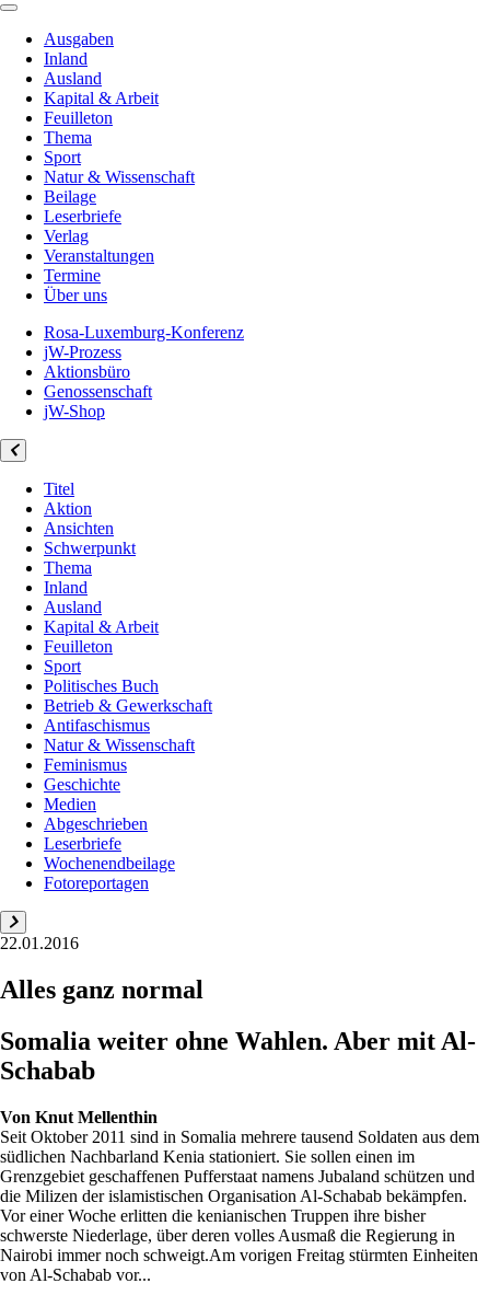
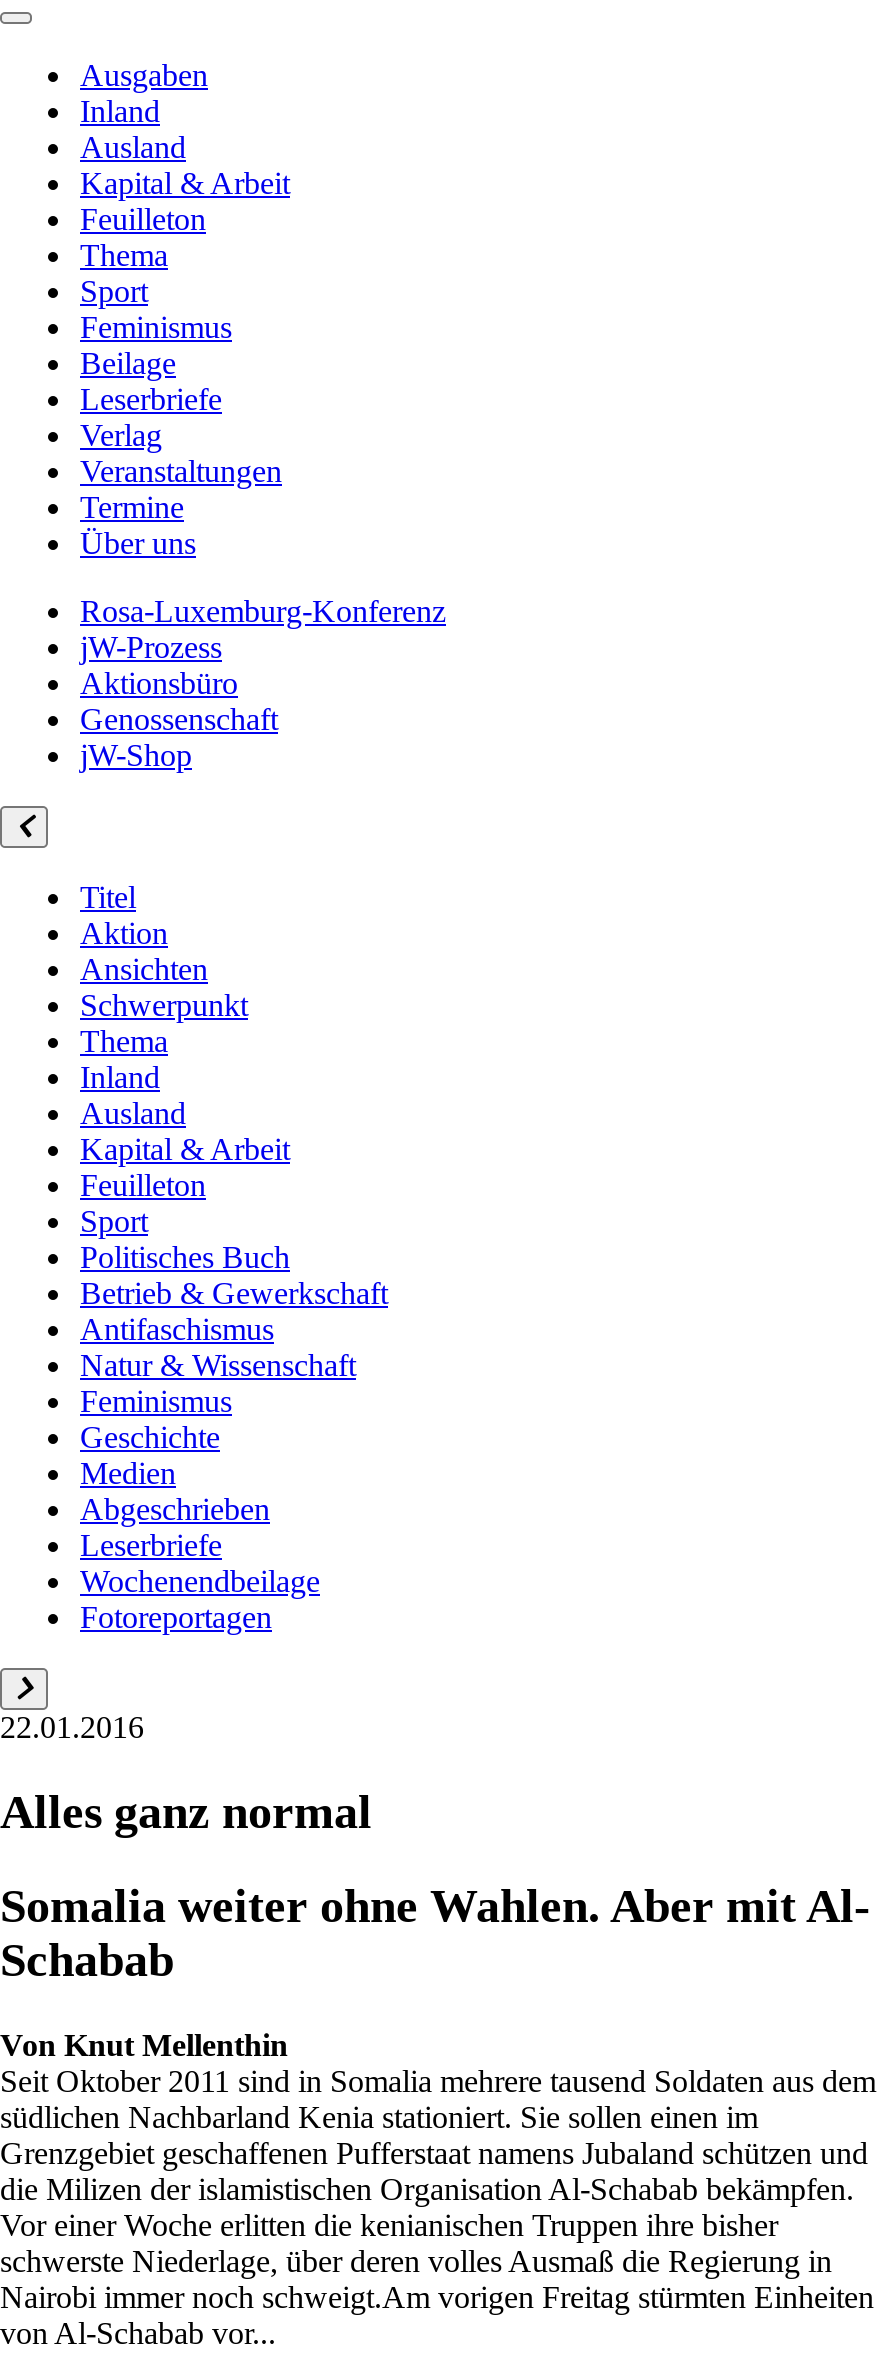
- Natur & Wissenschaft
+ Feminismus
